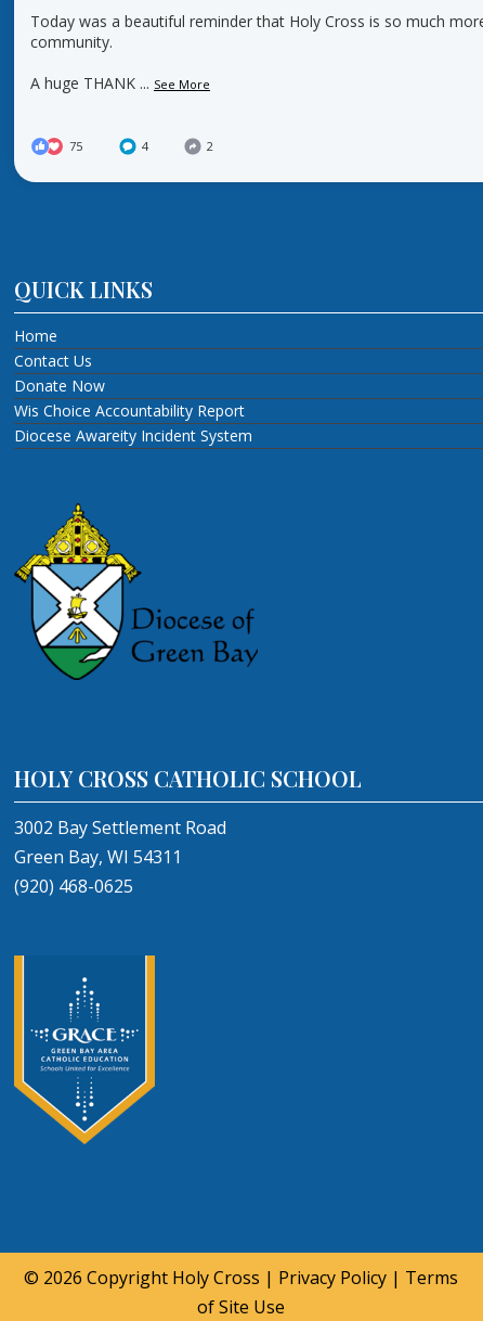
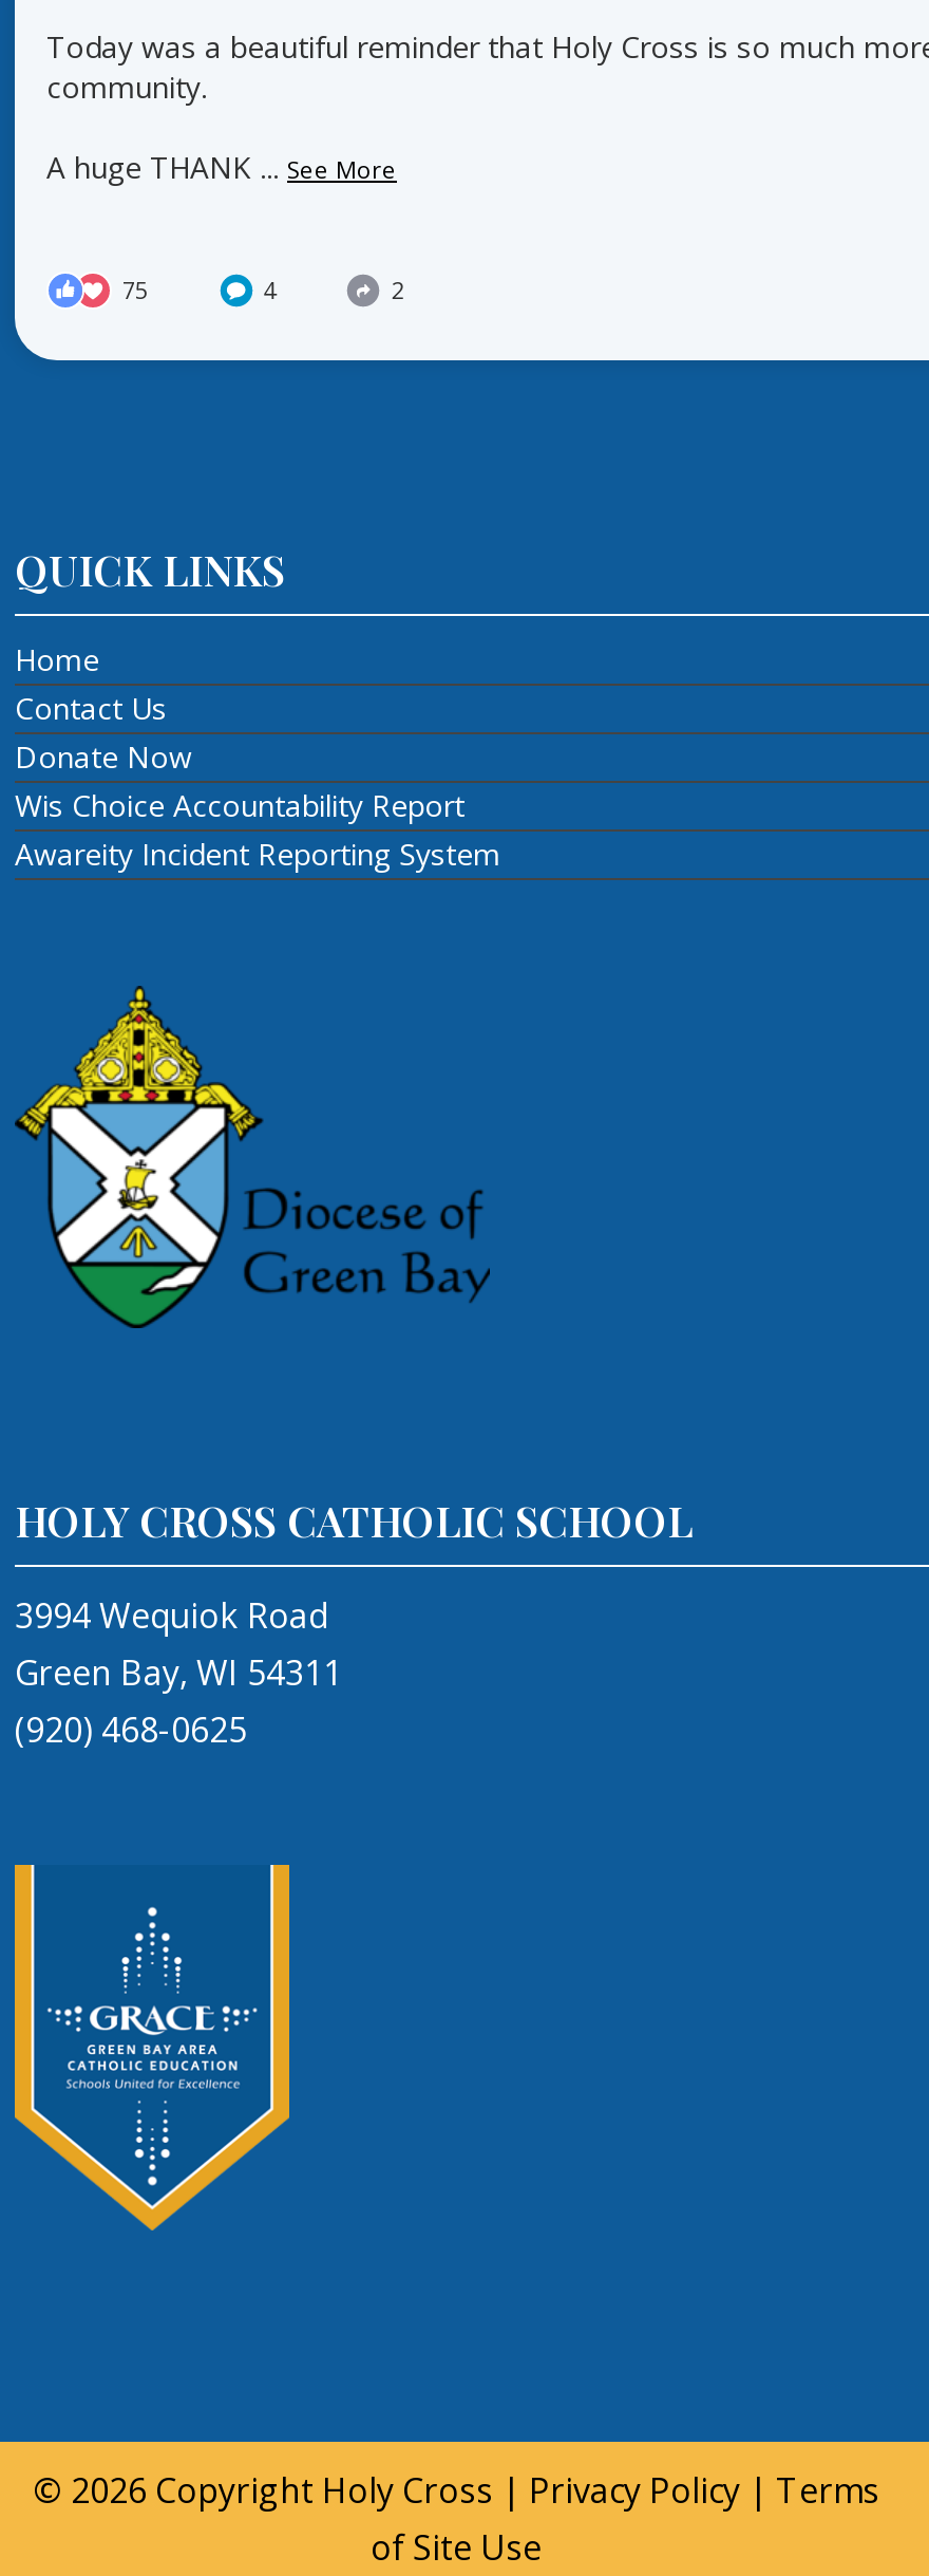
- Diocese Awareity Incident System
+ Awareity Incident Reporting System

- 3002 Bay Settlement Road
+ 3994 Wequiok Road
